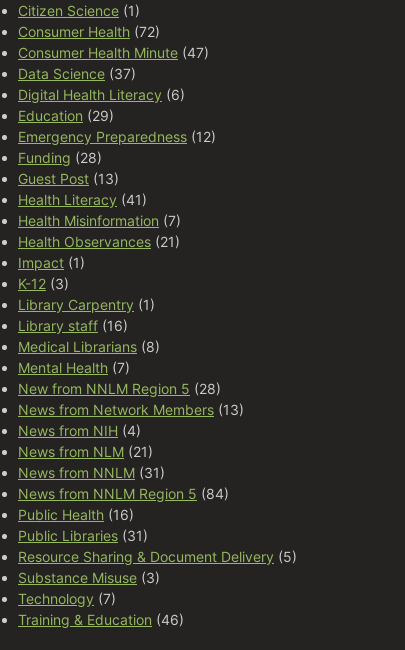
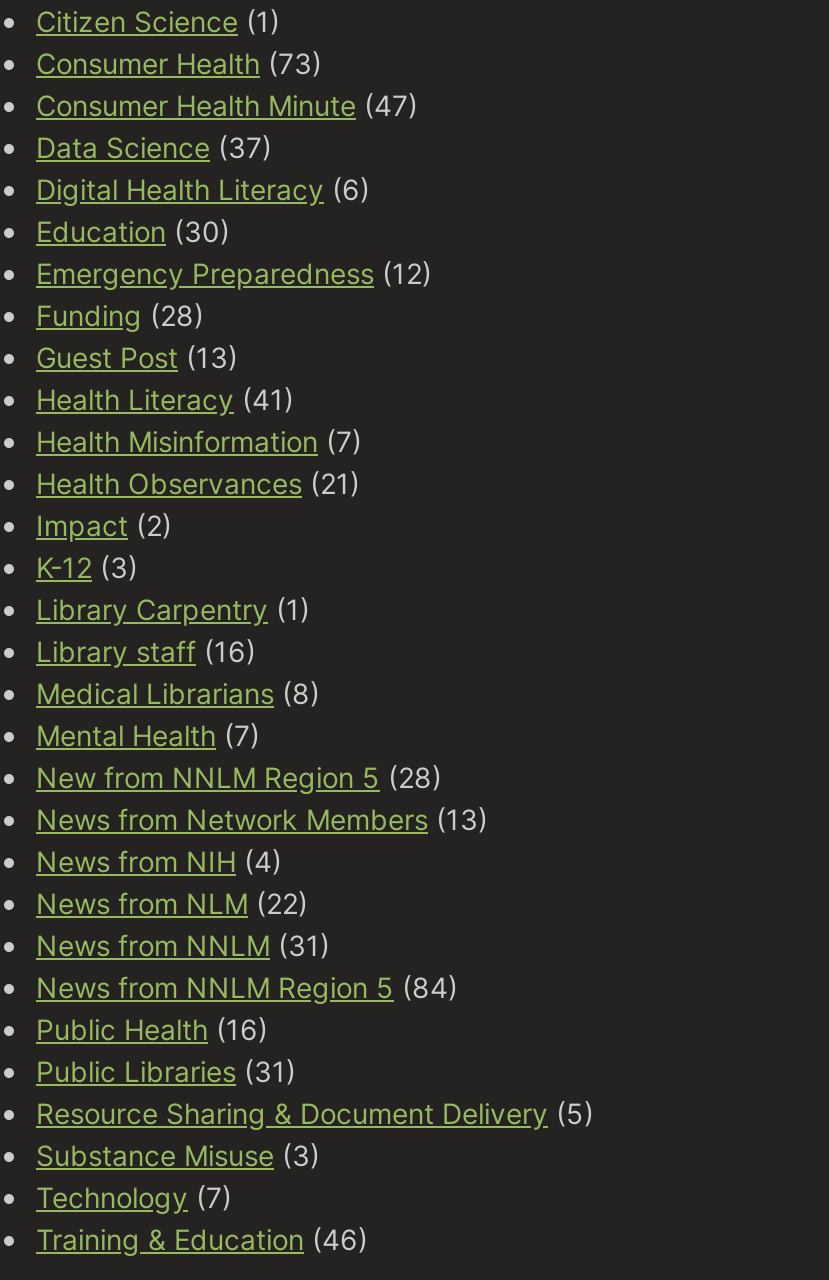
- Consumer Health (72)
+ Consumer Health (73)

- Education (29)
+ Education (30)

- Impact (1)
+ Impact (2)

- News from NLM (21)
+ News from NLM (22)
